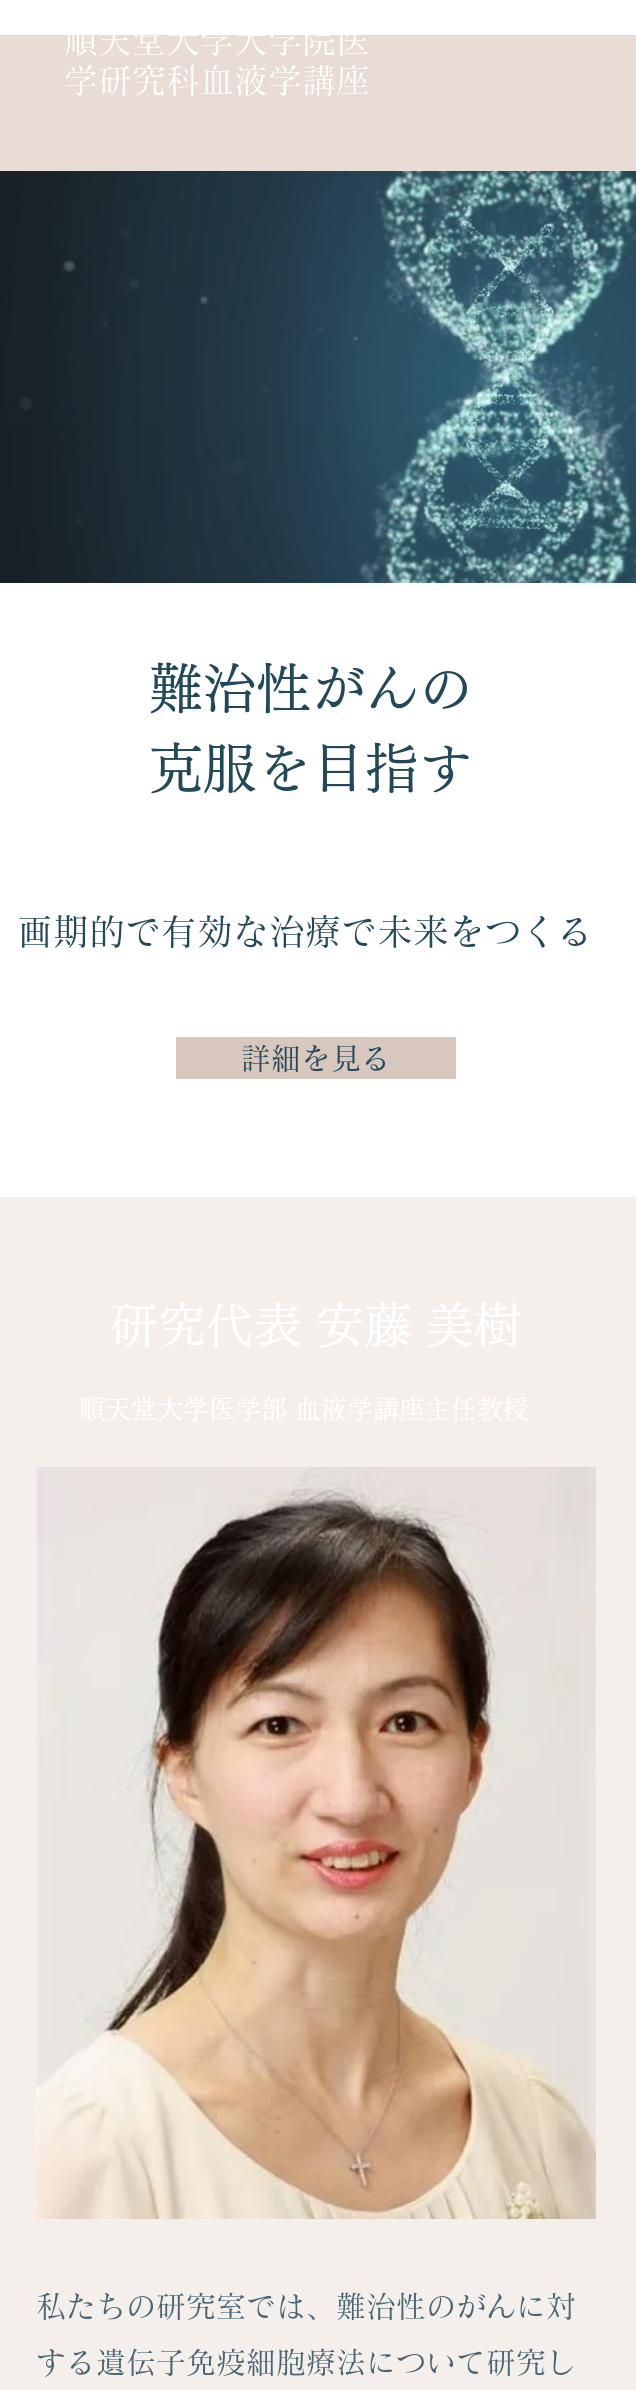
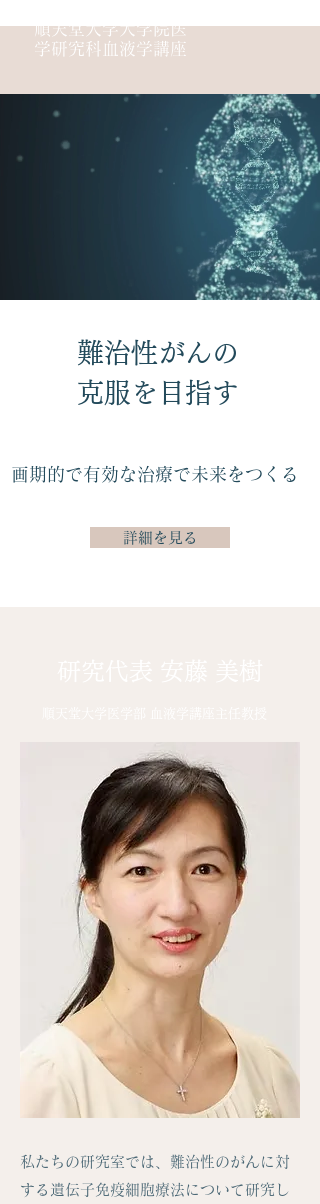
- [image]
+ [image]
